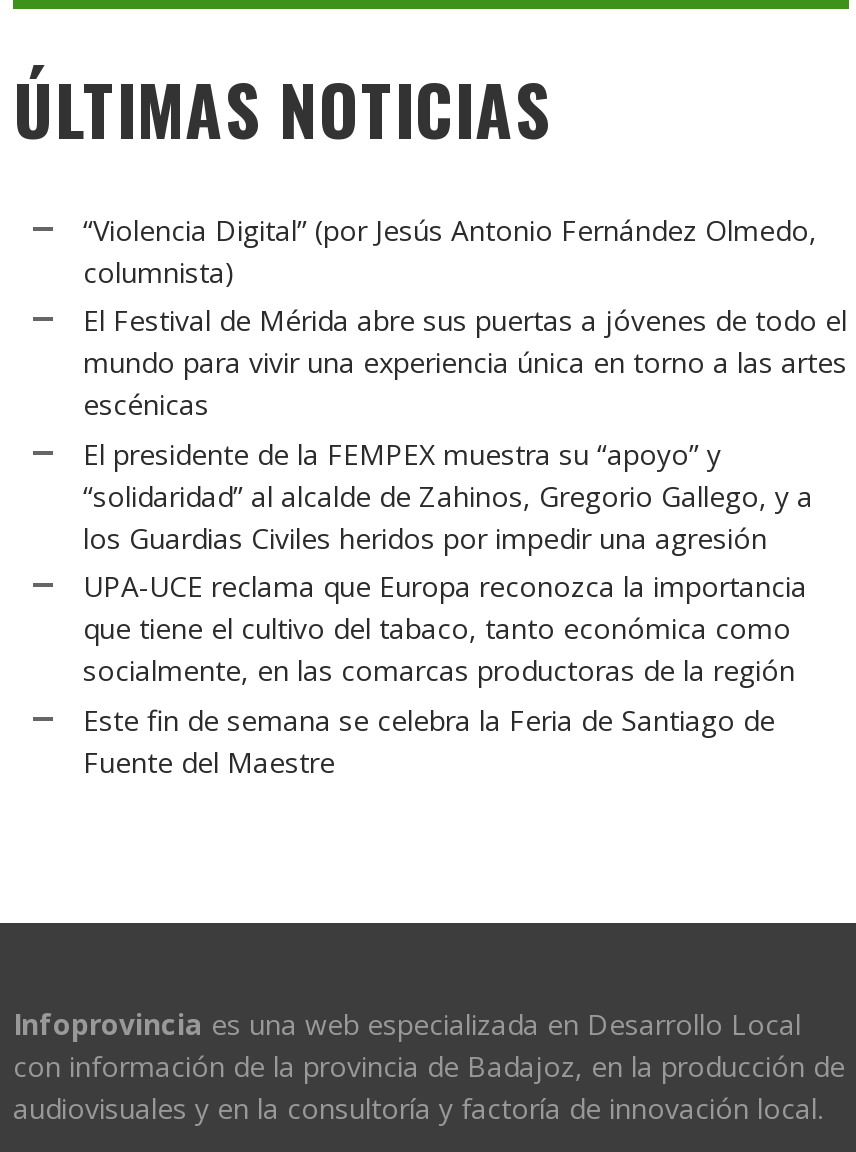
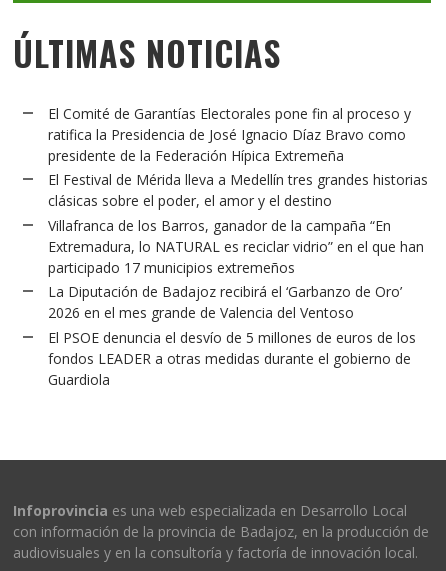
- “Violencia Digital” (por Jesús Antonio Fernández Olmedo,
- columnista)
- El Festival de Mérida abre sus puertas a jóvenes de todo el
- mundo para vivir una experiencia única en torno a las artes
- escénicas
- El presidente de la FEMPEX muestra su “apoyo” y
- “solidaridad” al alcalde de Zahinos, Gregorio Gallego, y a
- los Guardias Civiles heridos por impedir una agresión
- UPA-UCE reclama que Europa reconozca la importancia
- que tiene el cultivo del tabaco, tanto económica como
- socialmente, en las comarcas productoras de la región
- Este fin de semana se celebra la Feria de Santiago de
- Fuente del Maestre
+ El Comité de Garantías Electorales pone fin al proceso y
+ ratifica la Presidencia de José Ignacio Díaz Bravo como
+ presidente de la Federación Hípica Extremeña
+ El Festival de Mérida lleva a Medellín tres grandes historias
+ clásicas sobre el poder, el amor y el destino
+ Villafranca de los Barros, ganador de la campaña “En
+ Extremadura, lo NATURAL es reciclar vidrio” en el que han
+ participado 17 municipios extremeños
+ La Diputación de Badajoz recibirá el ‘Garbanzo de Oro’
+ 2026 en el mes grande de Valencia del Ventoso
+ El PSOE denuncia el desvío de 5 millones de euros de los
+ fondos LEADER a otras medidas durante el gobierno de
+ Guardiola
